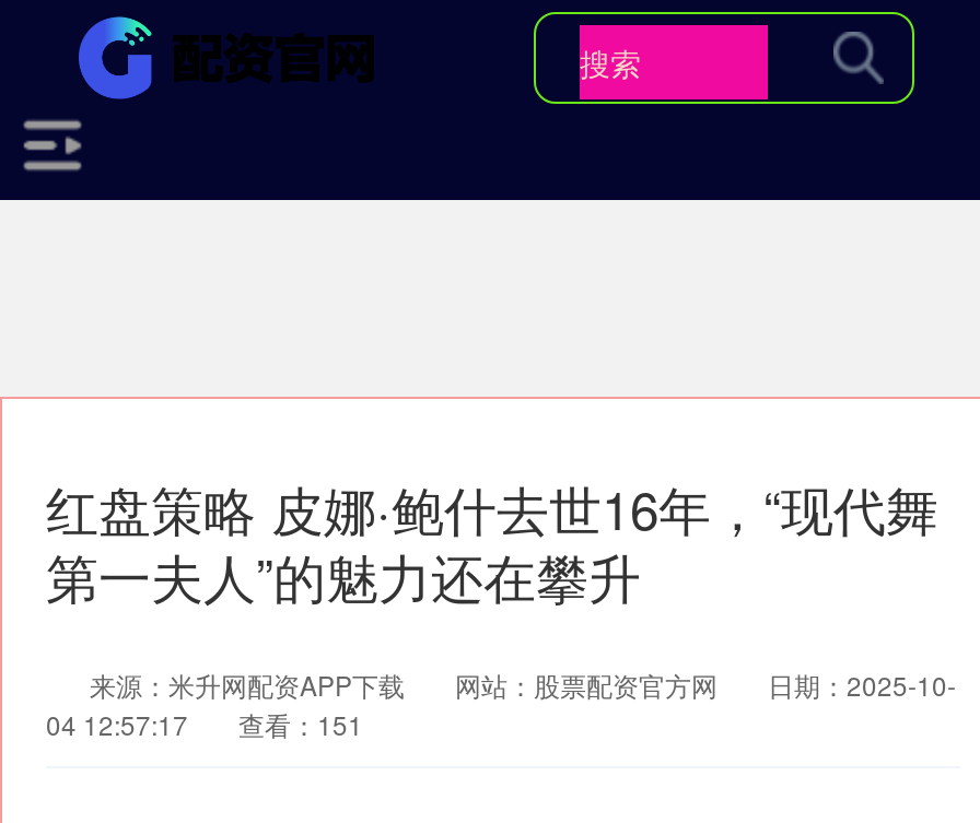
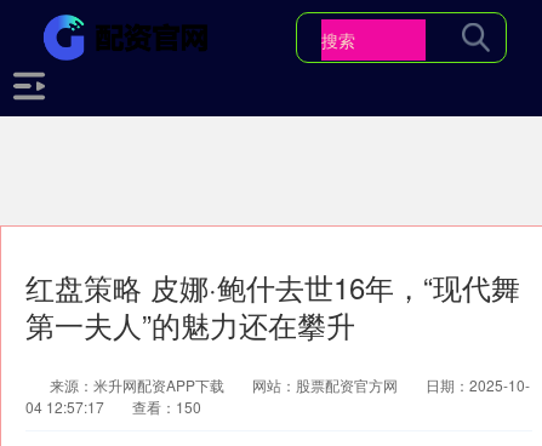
- 04 12:57:17 查看：151
+ 04 12:57:17 查看：150
